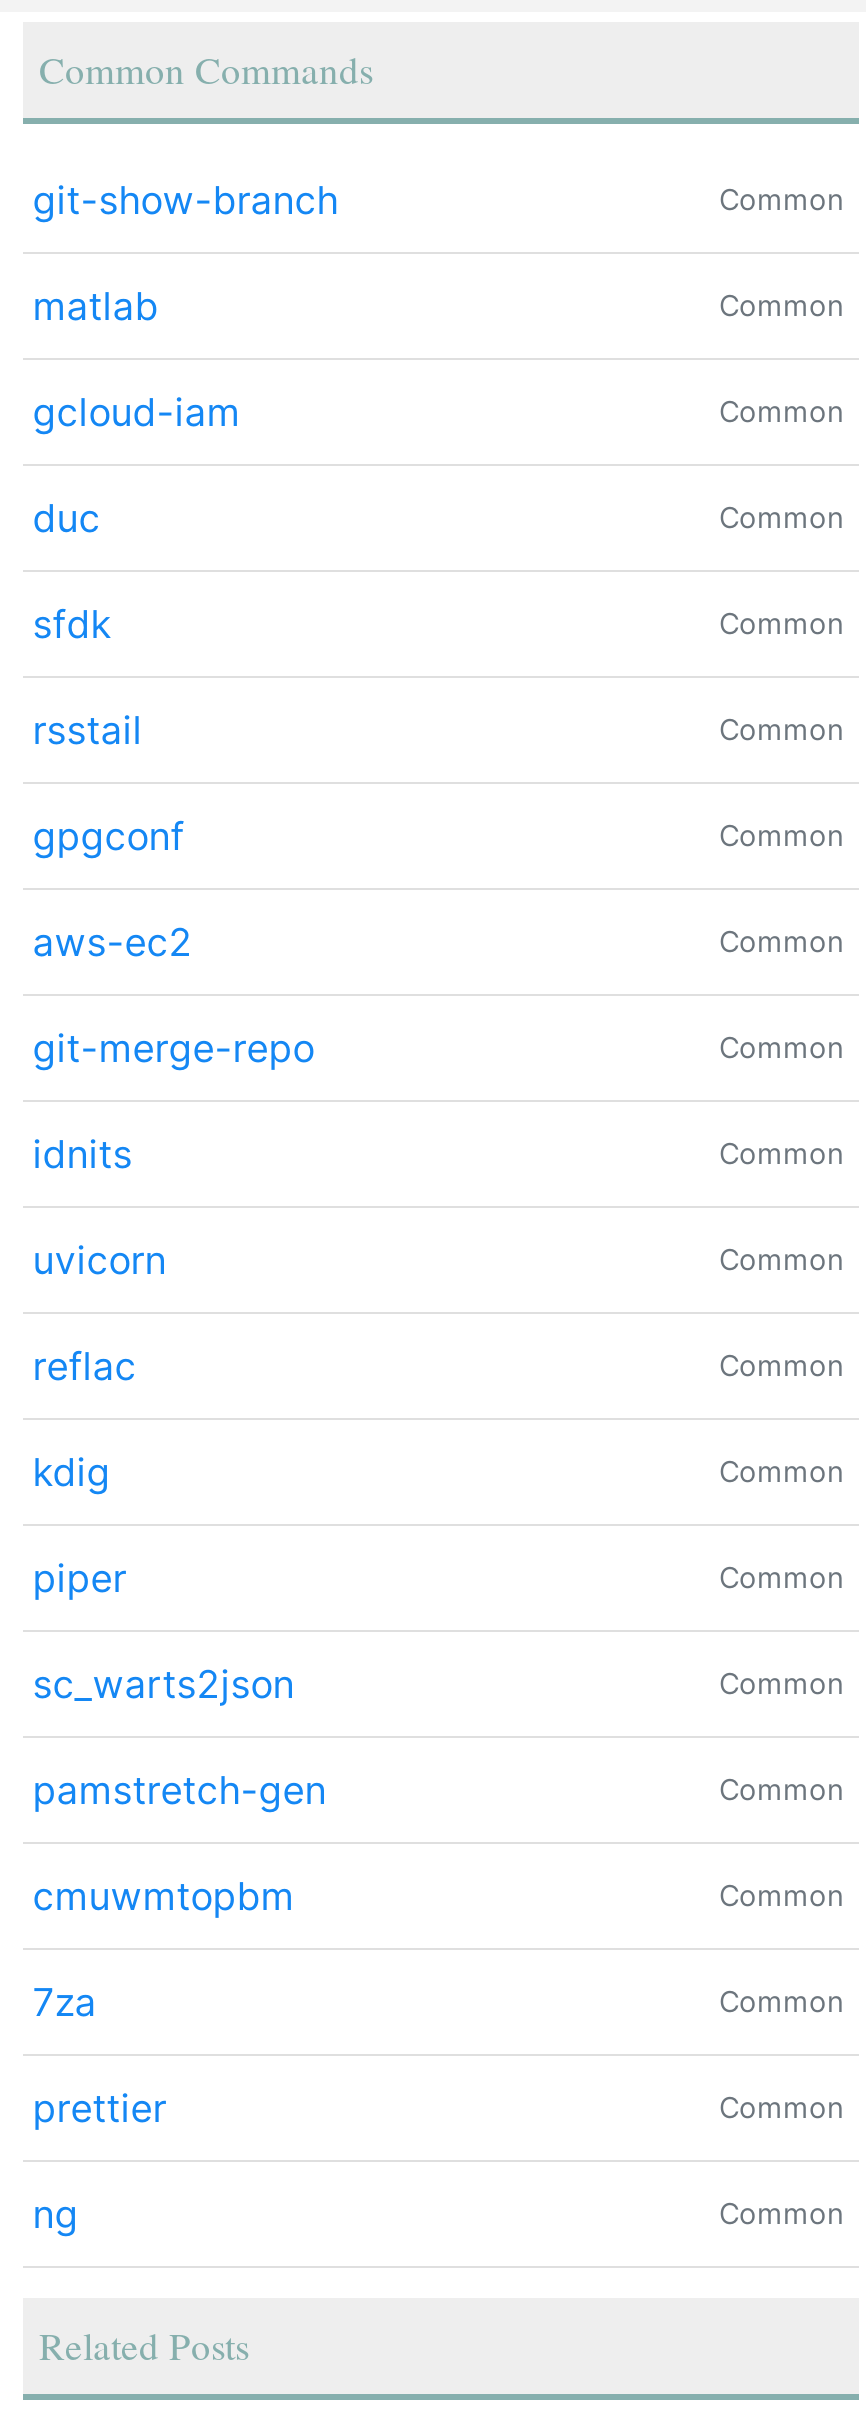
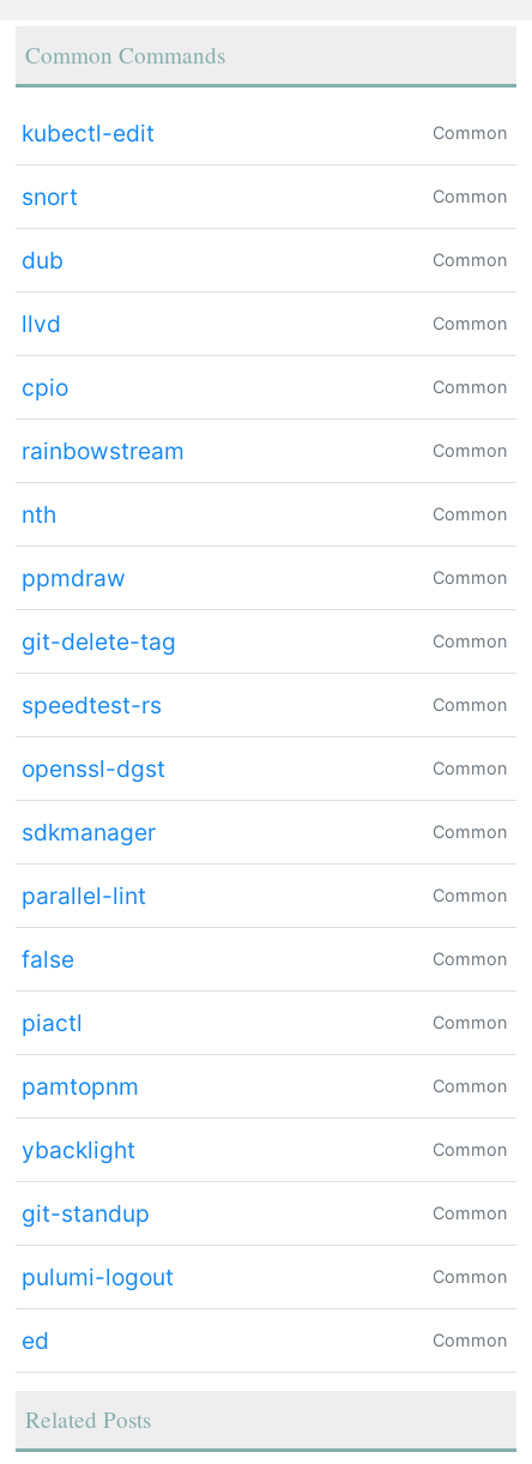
- git-show-branch
+ kubectl-edit

- matlab
+ snort

- gcloud-iam
+ dub

- duc
+ llvd

- sfdk
+ cpio

- rsstail
+ rainbowstream

- gpgconf
+ nth

- aws-ec2
+ ppmdraw

- git-merge-repo
+ git-delete-tag

- idnits
+ speedtest-rs

- uvicorn
+ openssl-dgst

- reflac
+ sdkmanager

- kdig
+ parallel-lint

- piper
+ false

- sc_warts2json
+ piactl

- pamstretch-gen
+ pamtopnm

- cmuwmtopbm
+ ybacklight

- 7za
+ git-standup

- prettier
+ pulumi-logout

- ng
+ ed
